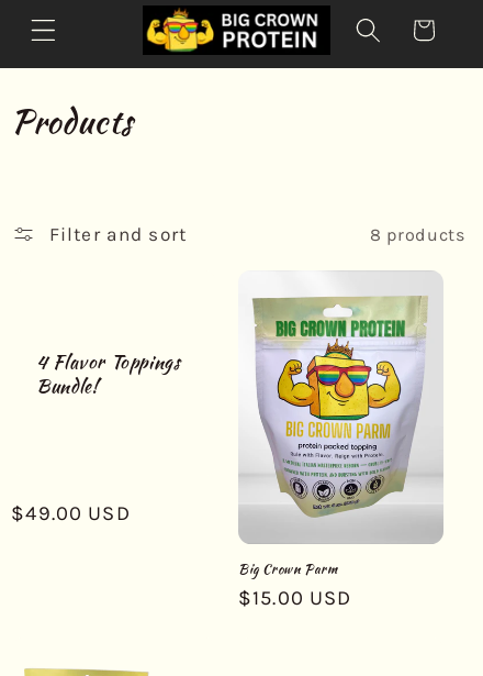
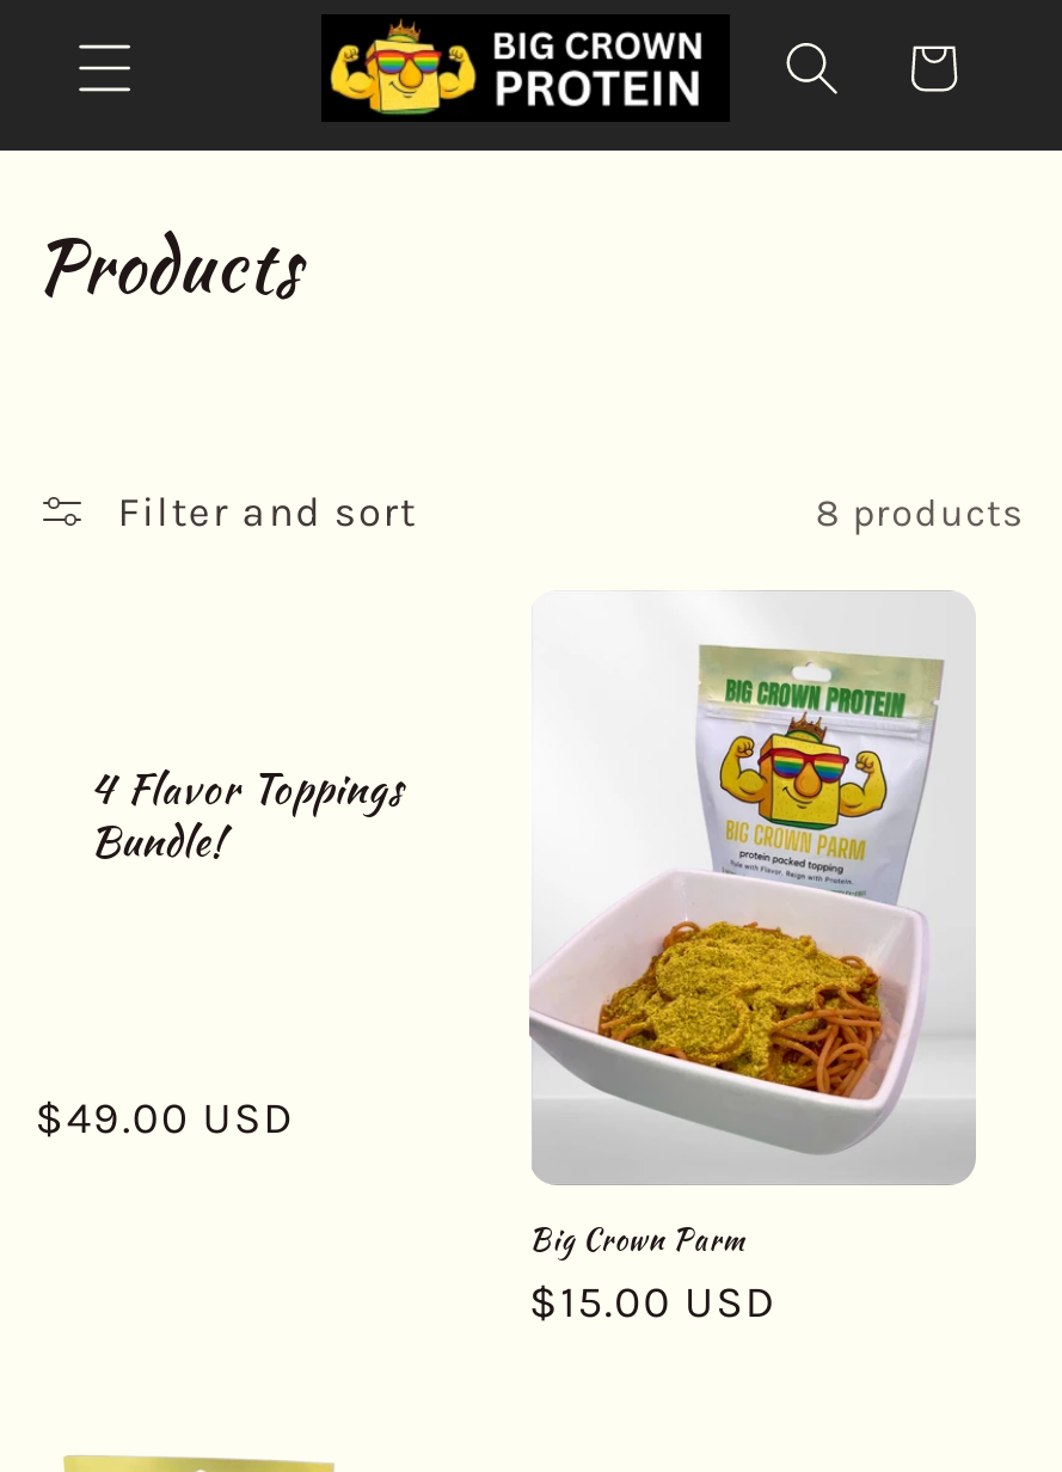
- [image]
+ [image]
